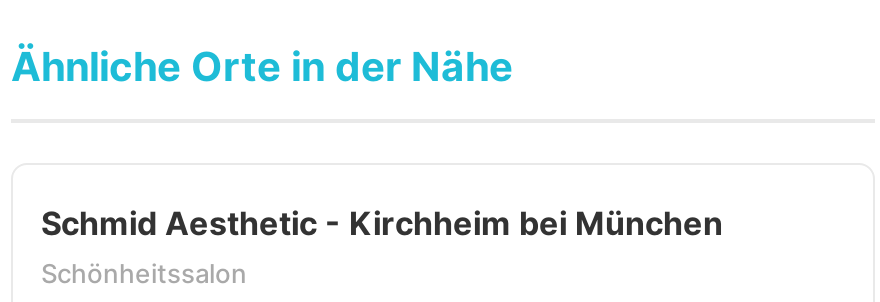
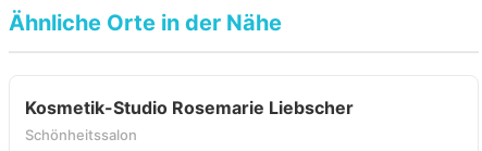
- Schmid Aesthetic - Kirchheim bei München
+ Kosmetik-Studio Rosemarie Liebscher
